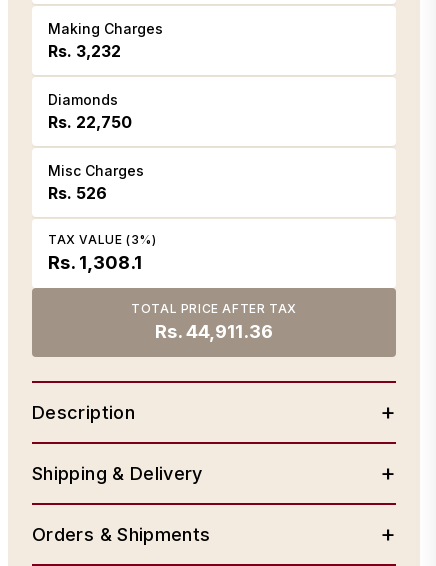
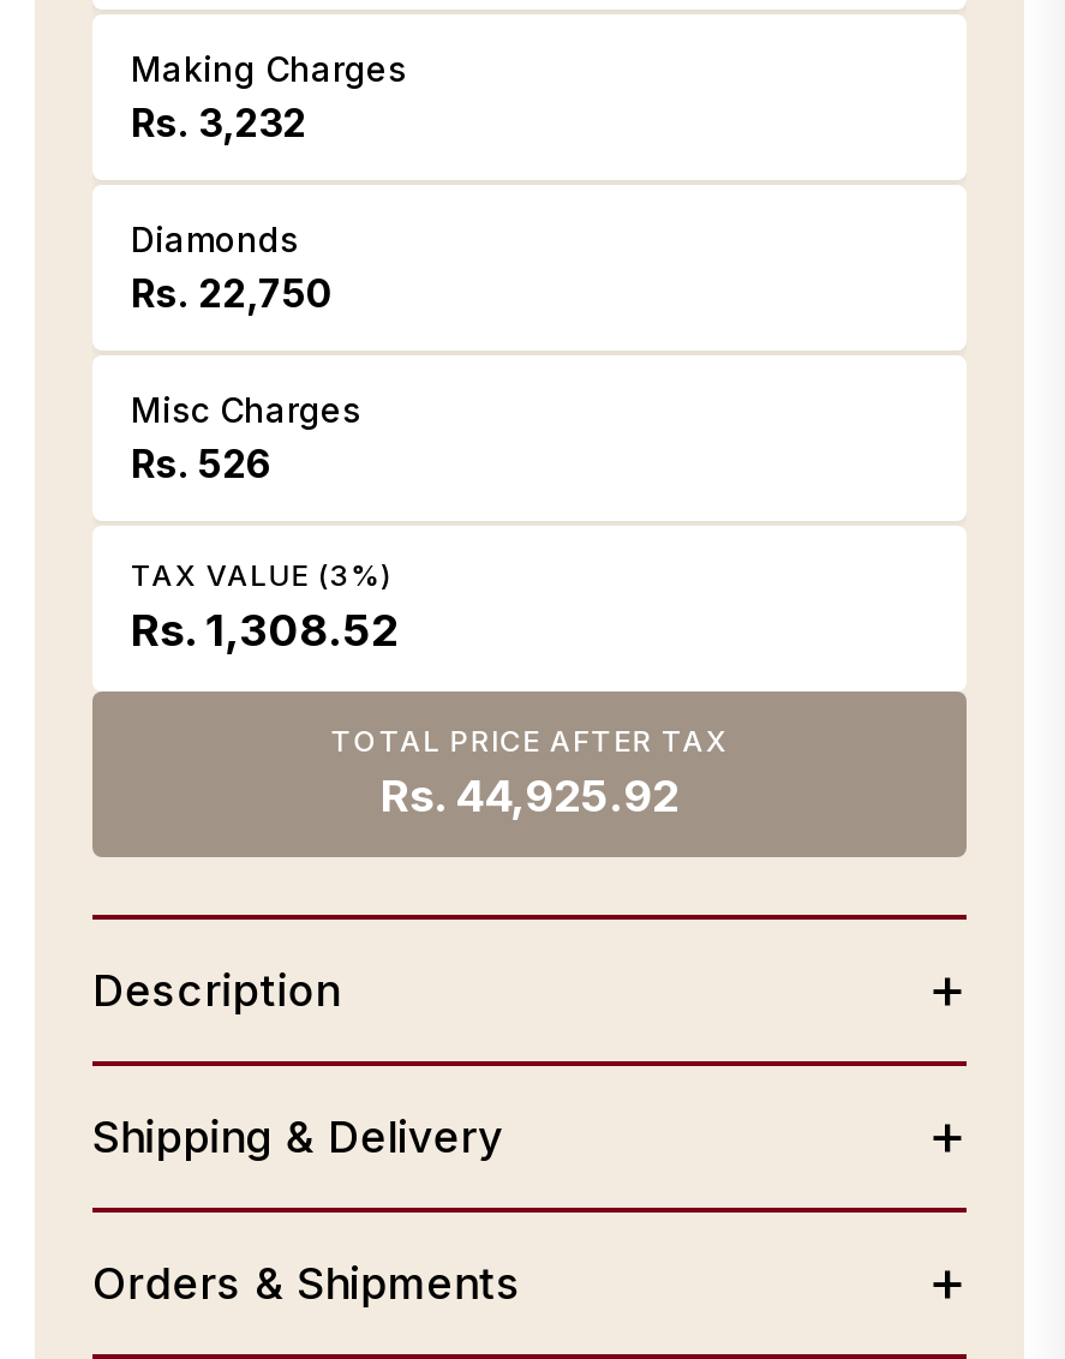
- Rs. 1,308.1
+ Rs. 1,308.52

- Rs. 44,911.36
+ Rs. 44,925.92
